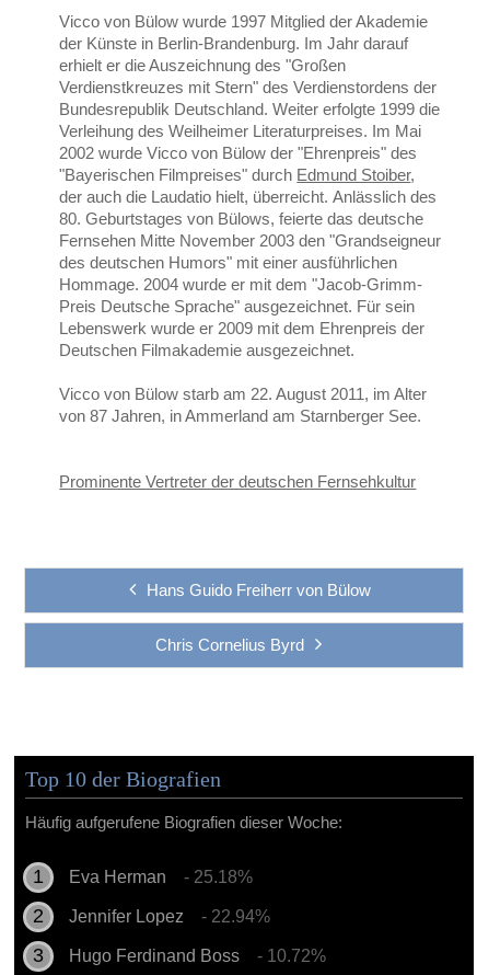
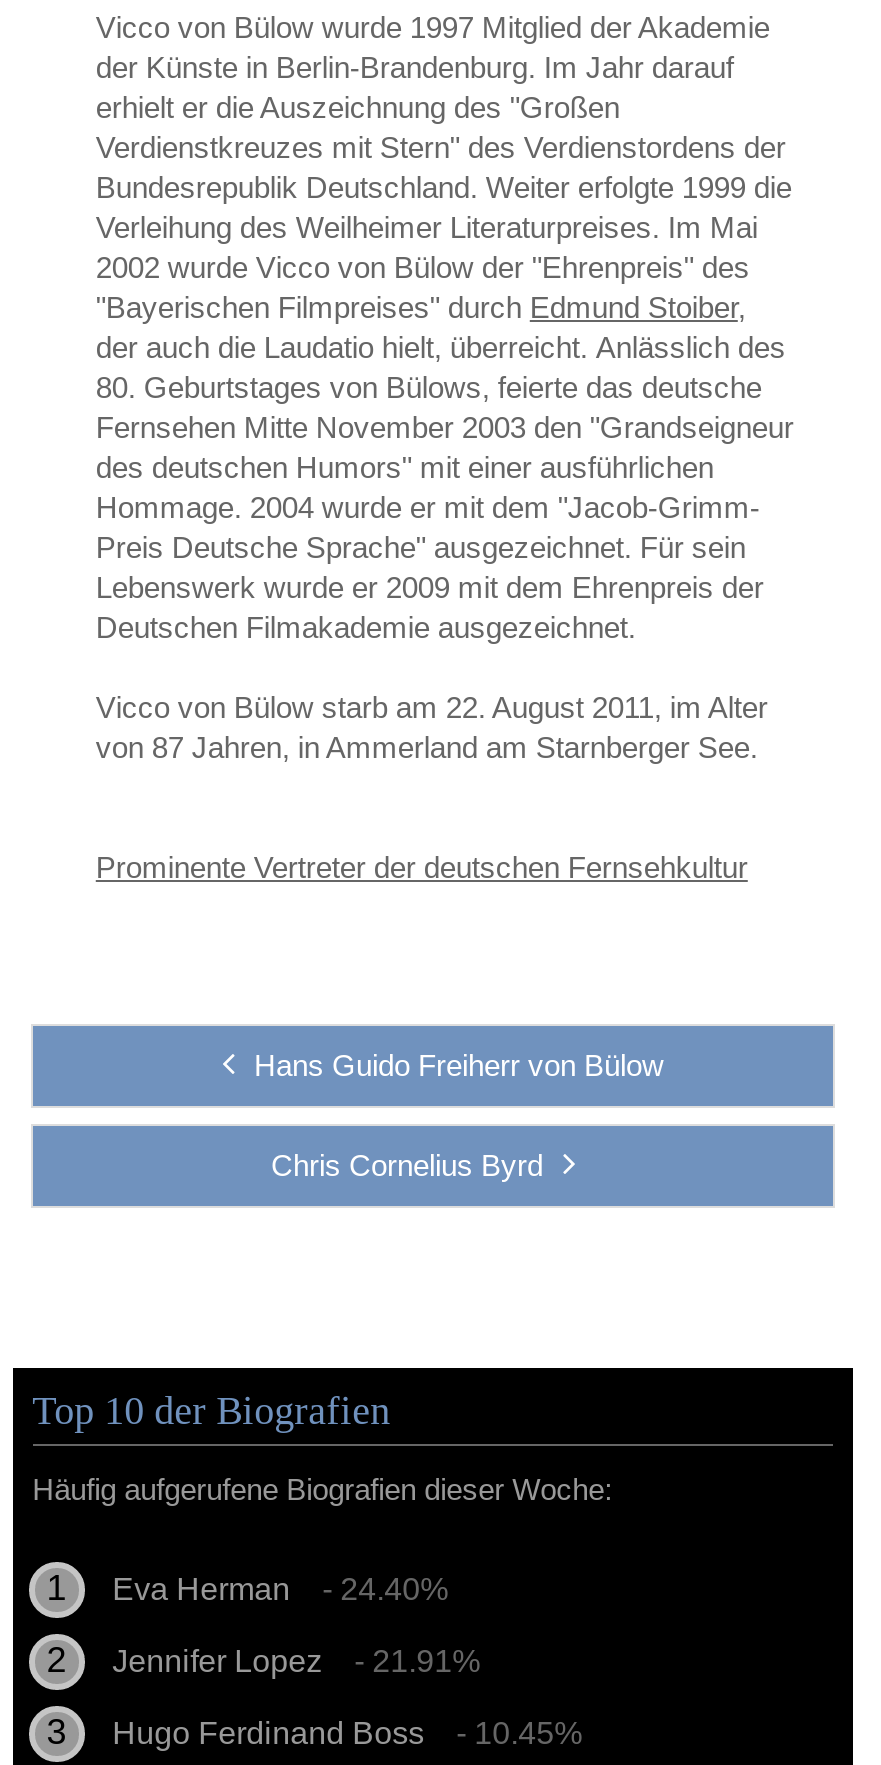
- Eva Herman - 25.18%
+ Eva Herman - 24.40%

- Jennifer Lopez - 22.94%
+ Jennifer Lopez - 21.91%

- Hugo Ferdinand Boss - 10.72%
+ Hugo Ferdinand Boss - 10.45%
